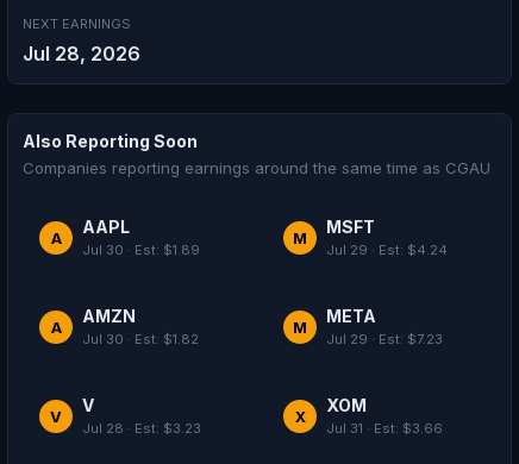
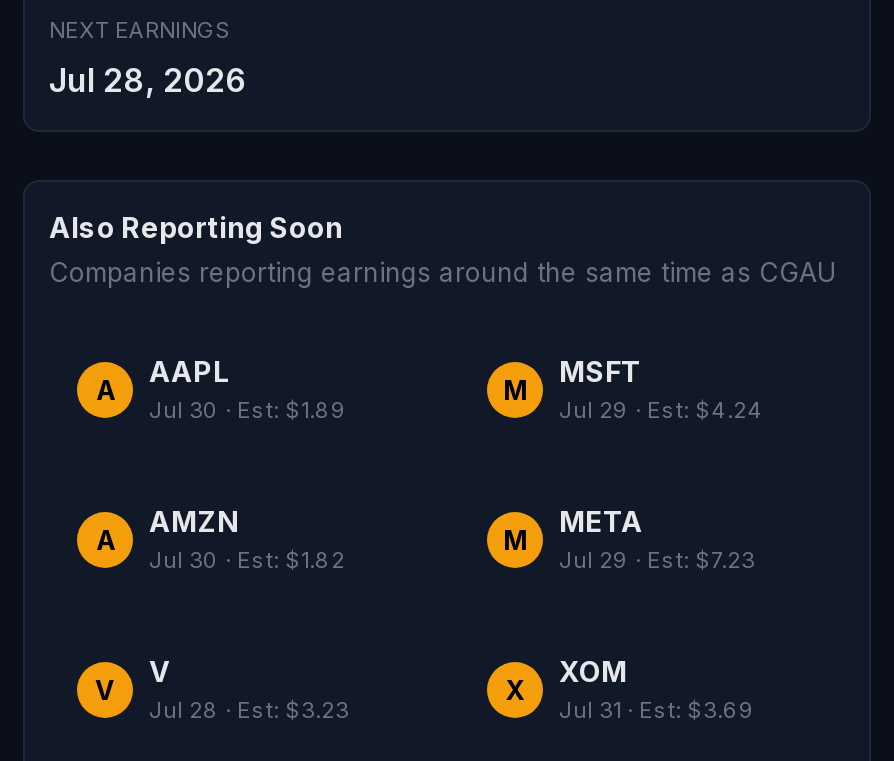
- Jul 31 · Est: $3.66
+ Jul 31 · Est: $3.69
